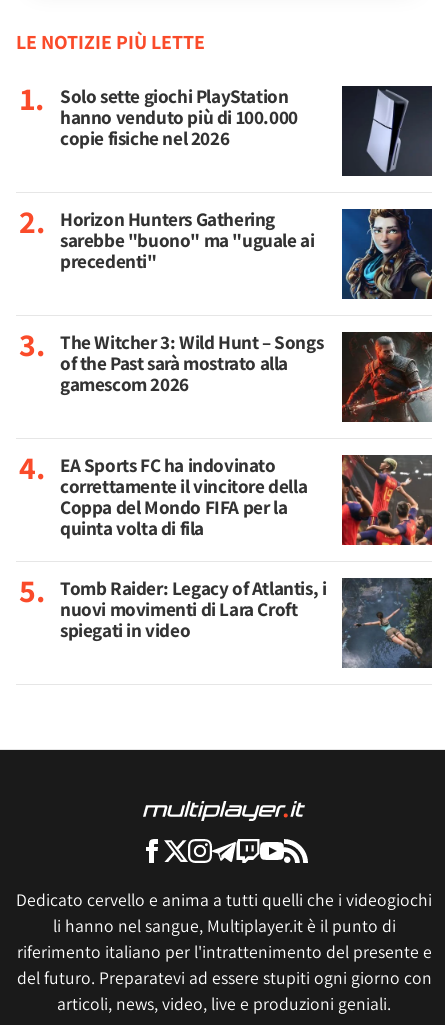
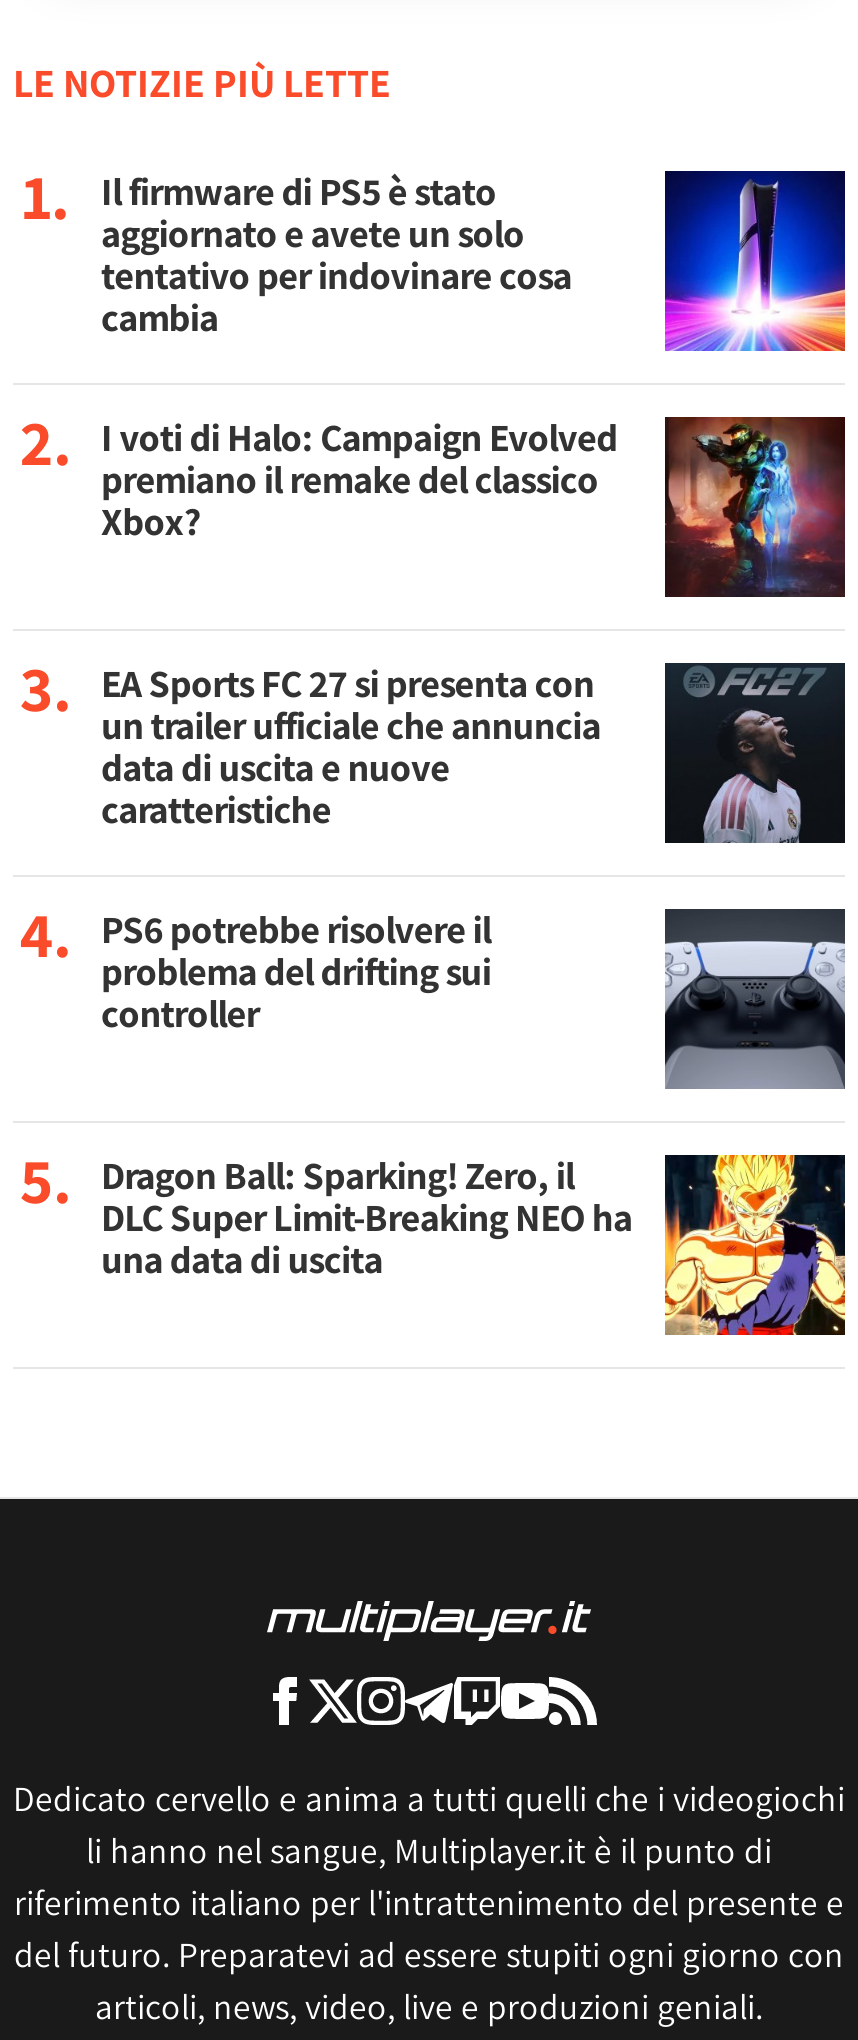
- Solo sette giochi PlayStation
- hanno venduto più di 100.000
- copie fisiche nel 2026
+ Il firmware di PS5 è stato
+ aggiornato e avete un solo
+ tentativo per indovinare cosa
+ cambia

- [image]
+ [image]

- [image]
- Horizon Hunters Gathering
- sarebbe "buono" ma "uguale ai
- precedenti"
+ [image]
+ I voti di Halo: Campaign Evolved
+ premiano il remake del classico
+ Xbox?

- [image]
- The Witcher 3: Wild Hunt – Songs
- of the Past sarà mostrato alla
- gamescom 2026
+ [image]
+ EA Sports FC 27 si presenta con
+ un trailer ufficiale che annuncia
+ data di uscita e nuove
+ caratteristiche

- EA Sports FC ha indovinato
- correttamente il vincitore della
- Coppa del Mondo FIFA per la
- quinta volta di fila
+ PS6 potrebbe risolvere il
+ problema del drifting sui
+ controller

- [image]
+ [image]

- [image]
- Tomb Raider: Legacy of Atlantis, i
- nuovi movimenti di Lara Croft
- spiegati in video
+ [image]
+ Dragon Ball: Sparking! Zero, il
+ DLC Super Limit-Breaking NEO ha
+ una data di uscita
